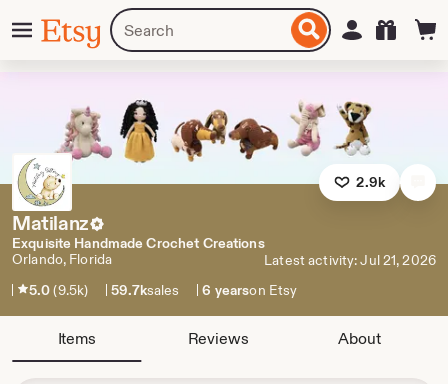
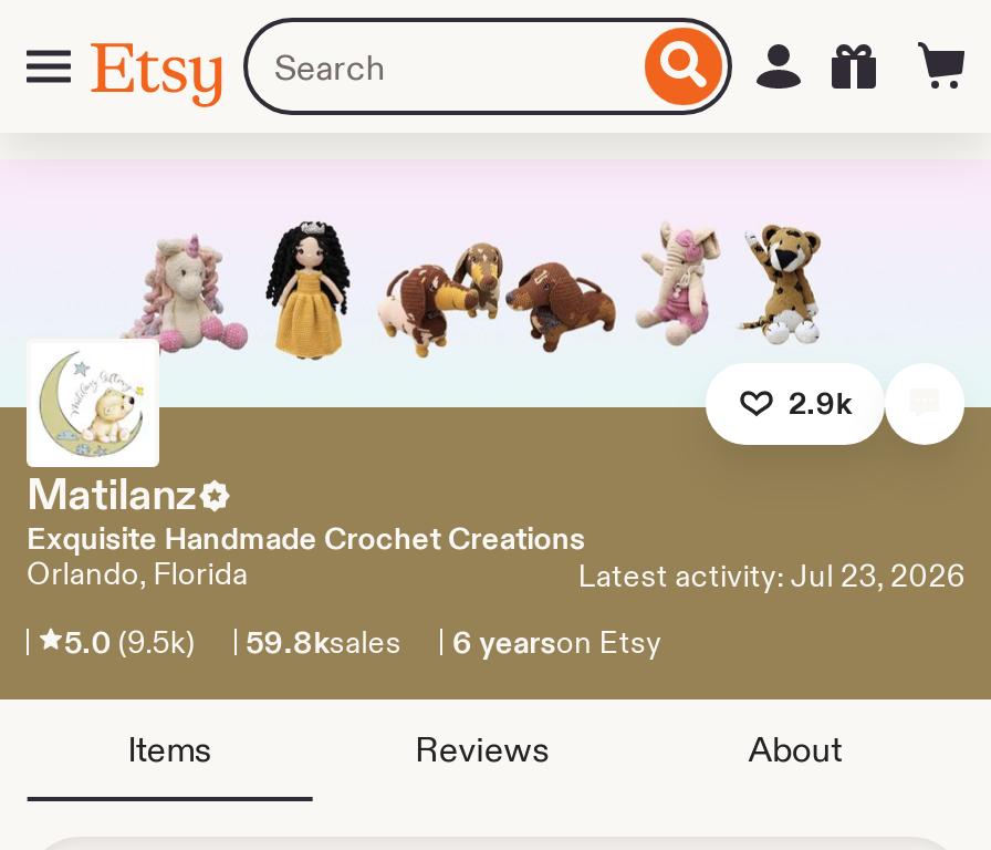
- Latest activity: Jul 21, 2026
+ Latest activity: Jul 23, 2026

- 5.0 (9.5k) 59.7ksales 6 yearson Etsy
+ 5.0 (9.5k) 59.8ksales 6 yearson Etsy
